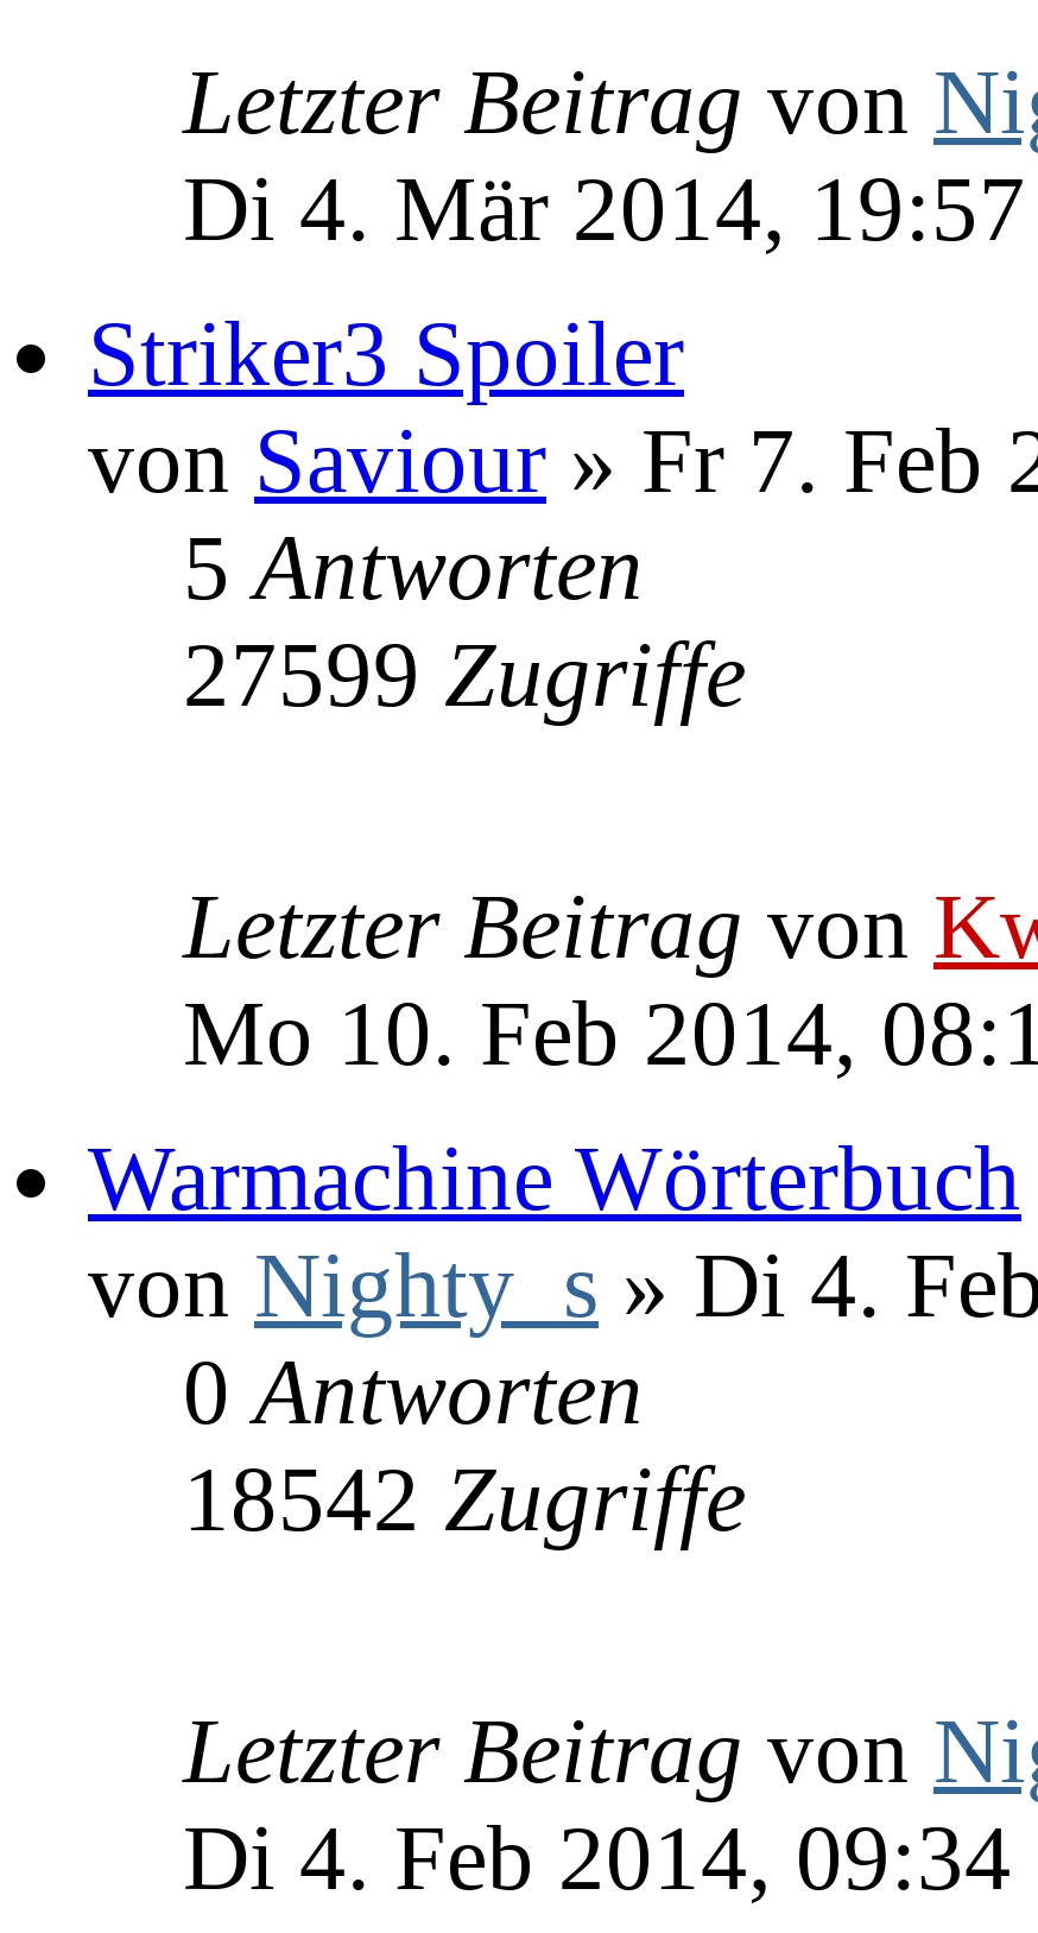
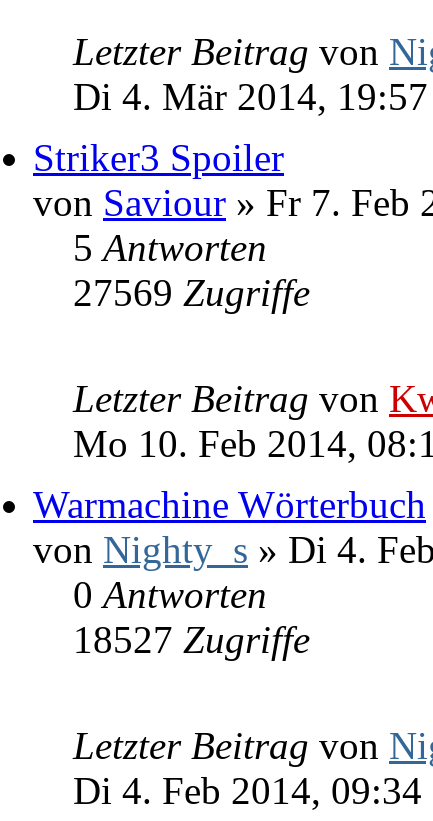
- 27599 Zugriffe
+ 27569 Zugriffe

- 18542 Zugriffe
+ 18527 Zugriffe
